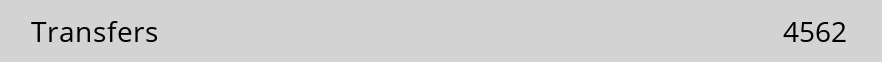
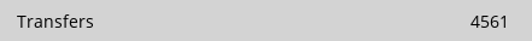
- 4562
+ 4561
